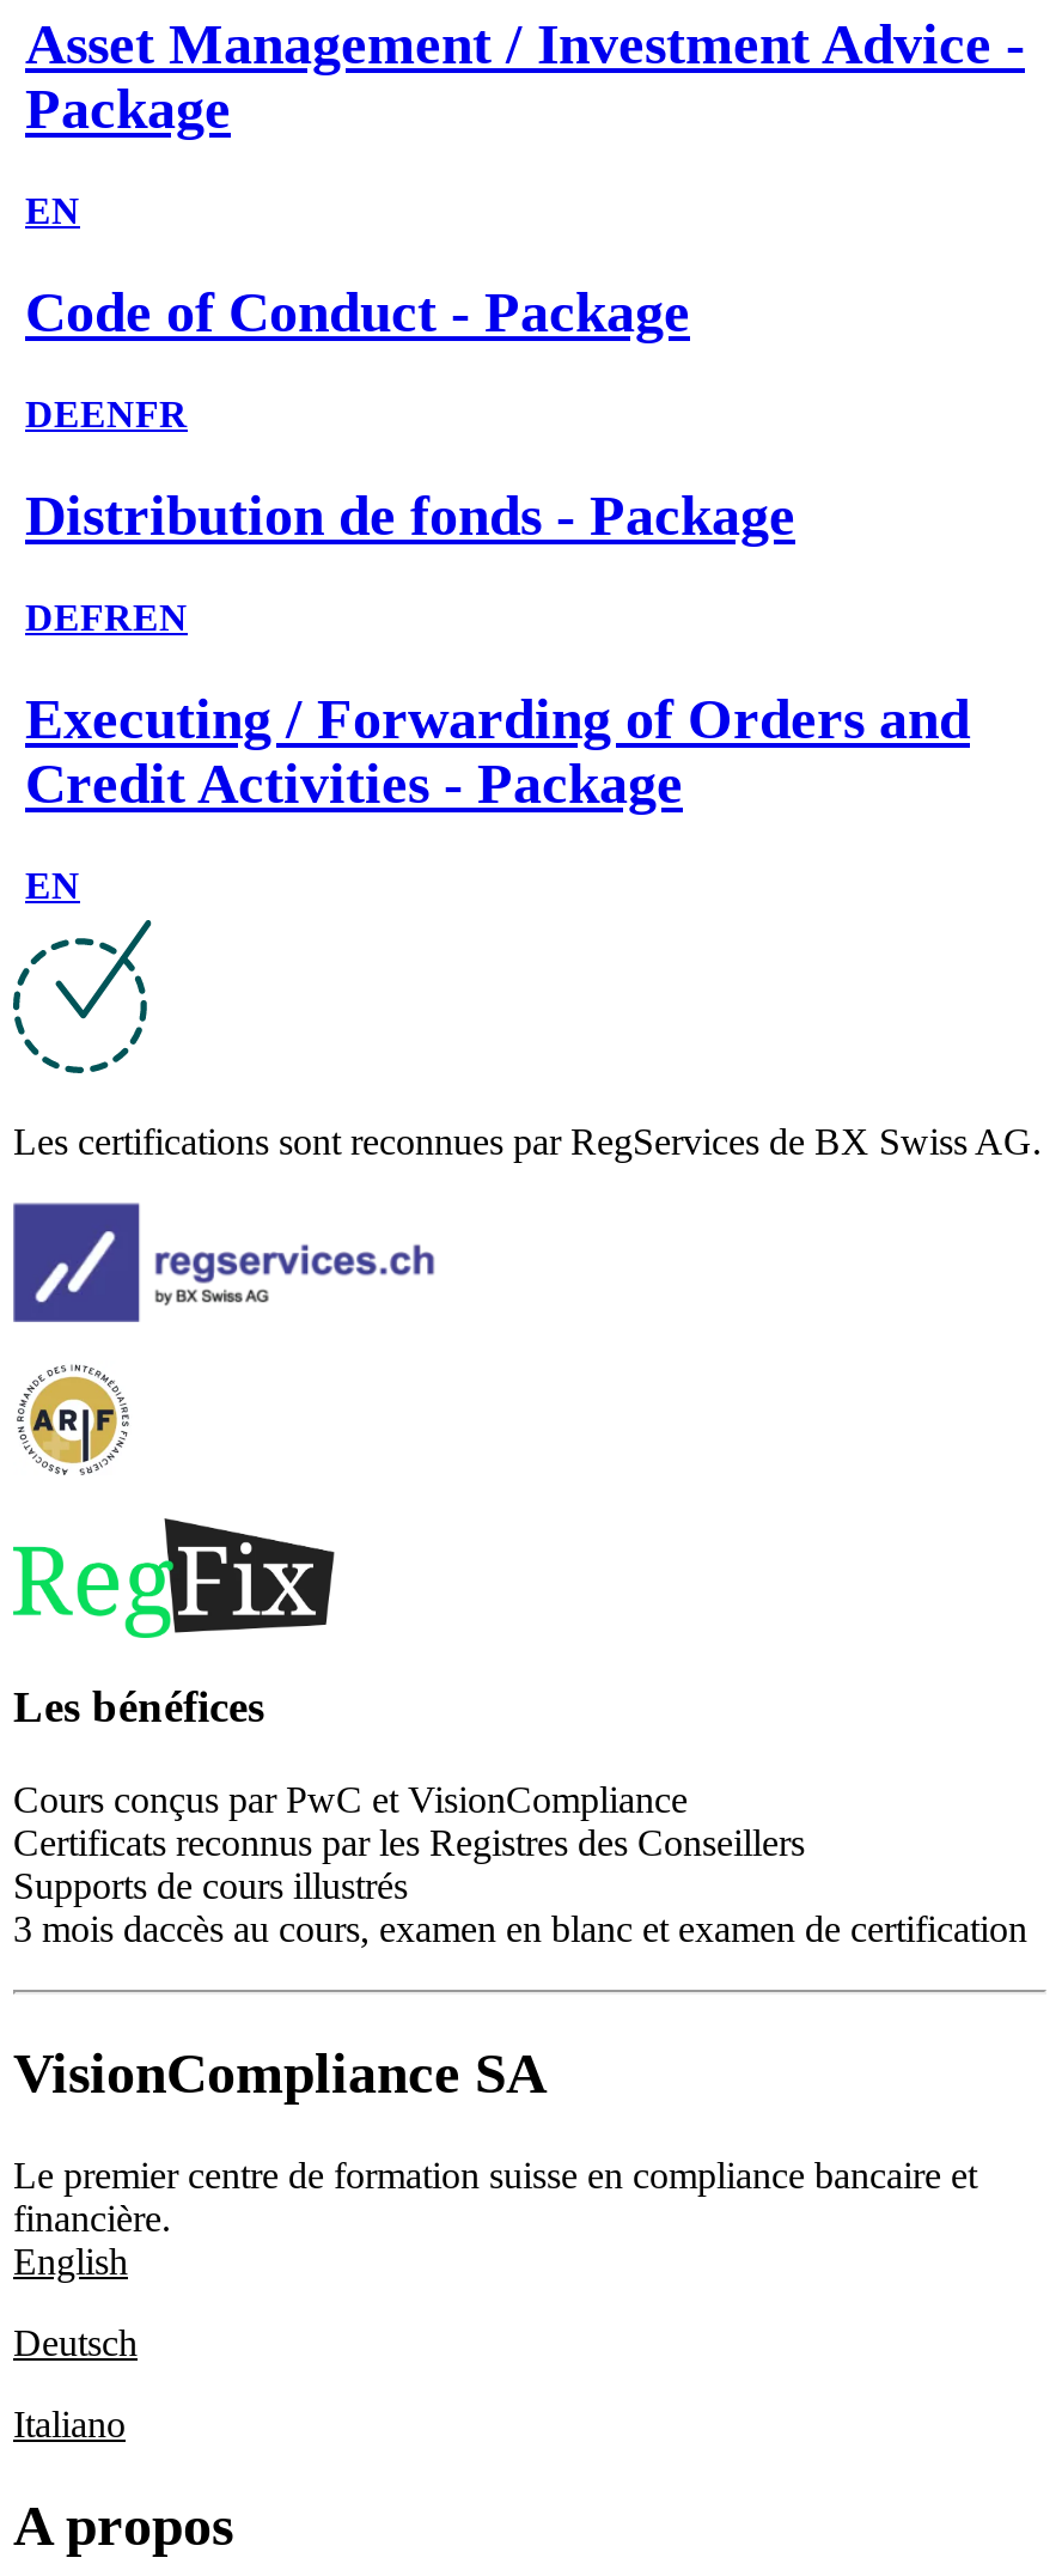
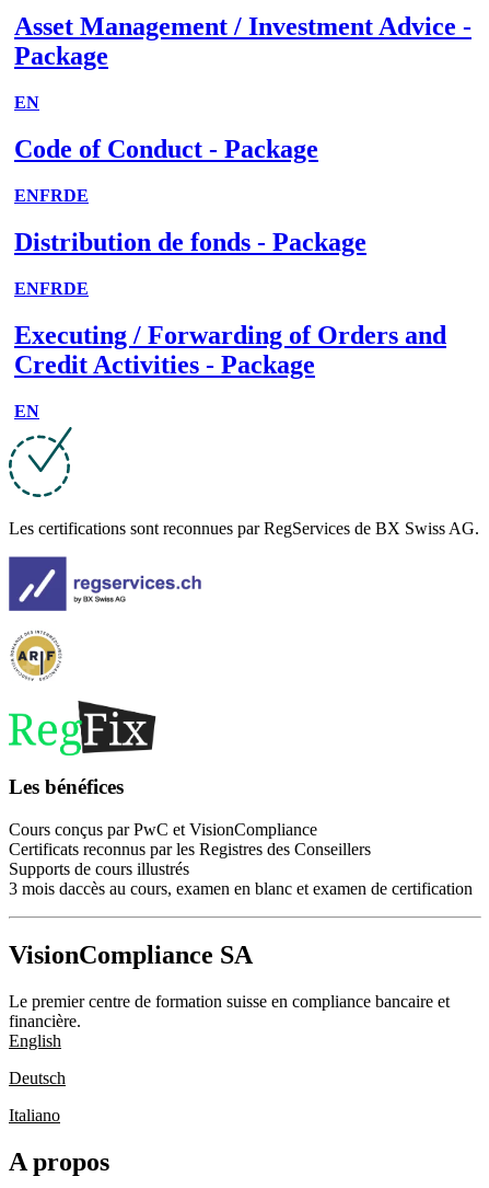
- DEENFR
+ ENFRDE

- DEFREN
+ ENFRDE
